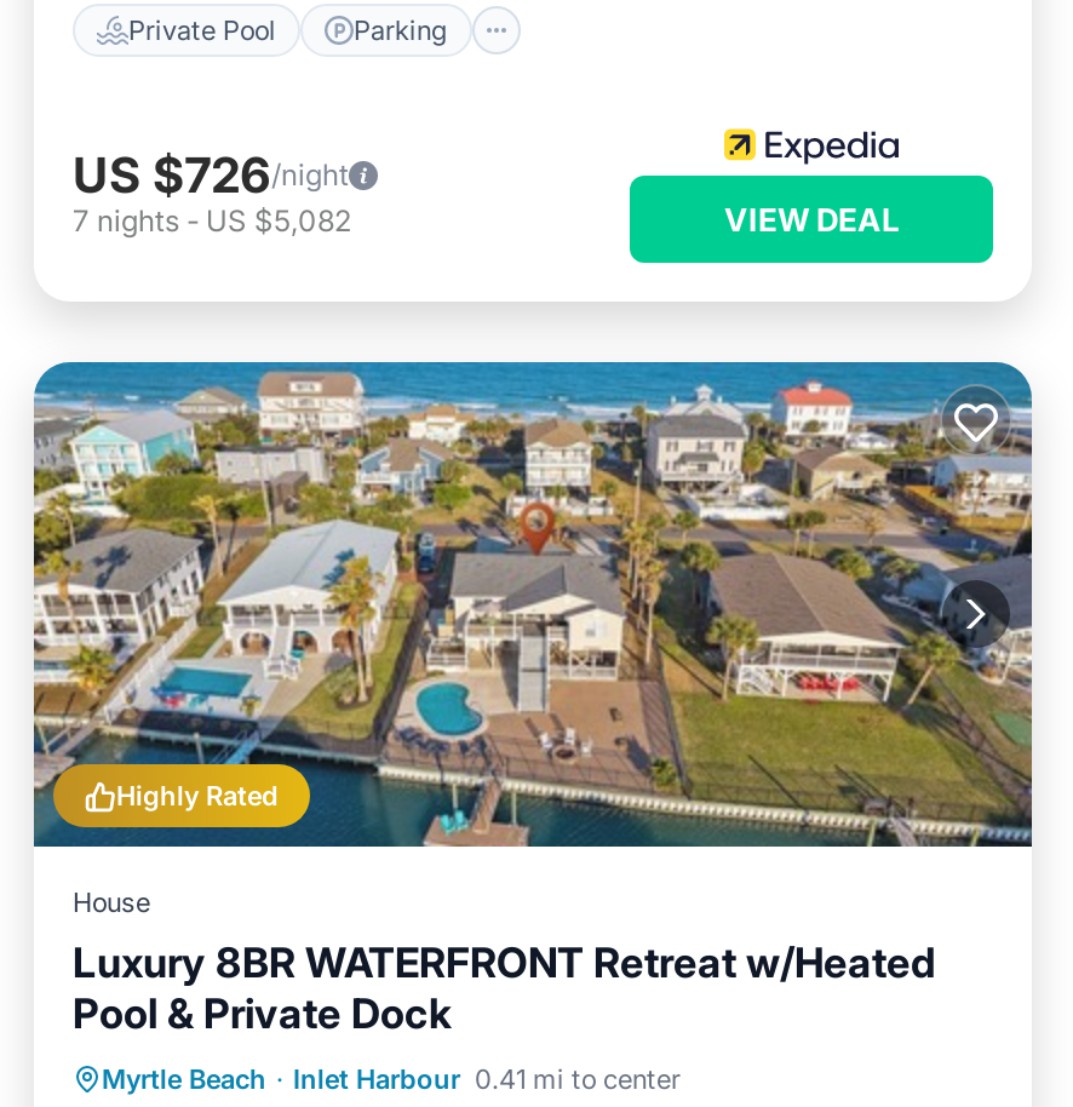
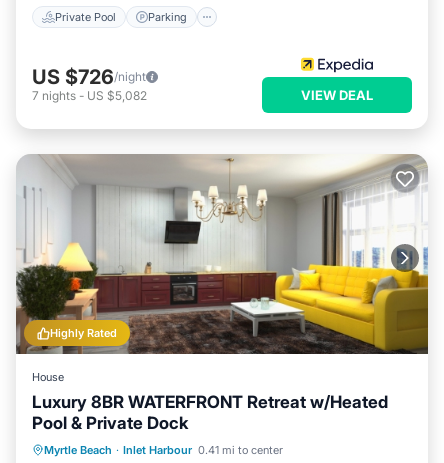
- [image]
+ [image]
